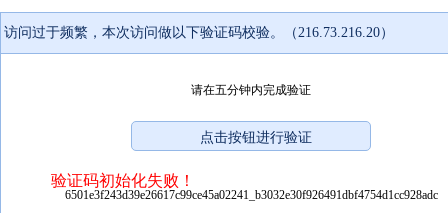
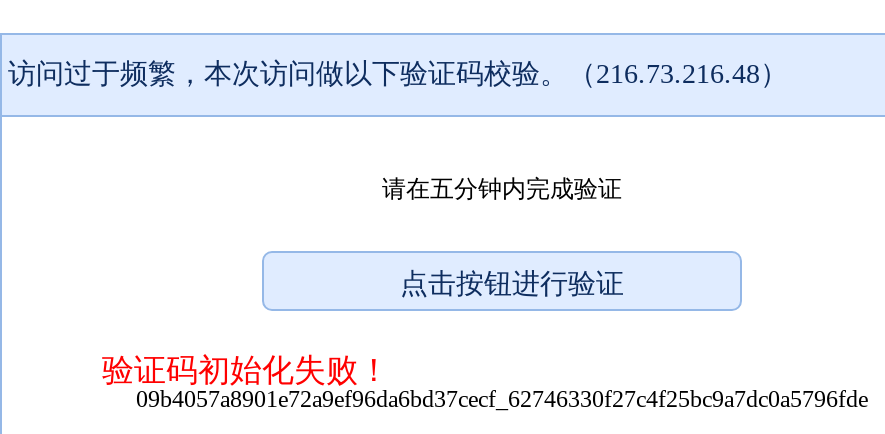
- 访问过于频繁，本次访问做以下验证码校验。（216.73.216.20）
+ 访问过于频繁，本次访问做以下验证码校验。（216.73.216.48）

- 6501e3f243d39e26617c99ce45a02241_b3032e30f926491dbf4754d1cc928adc
+ 09b4057a8901e72a9ef96da6bd37cecf_62746330f27c4f25bc9a7dc0a5796fde
